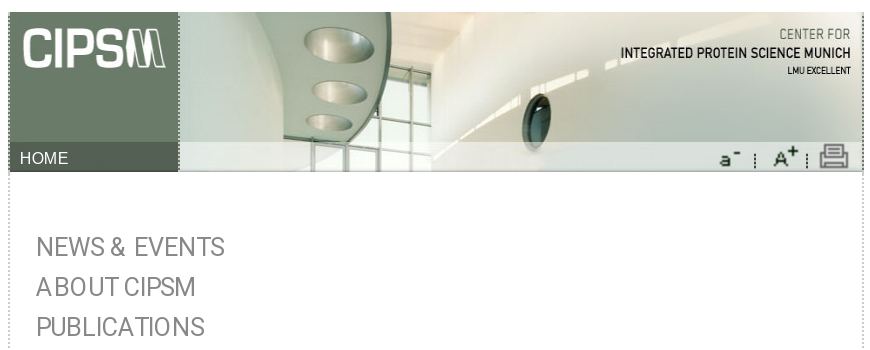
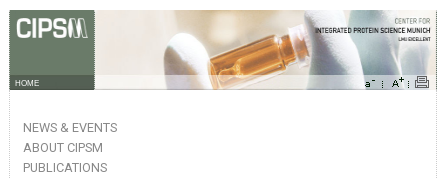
- [image]
+ [image]
